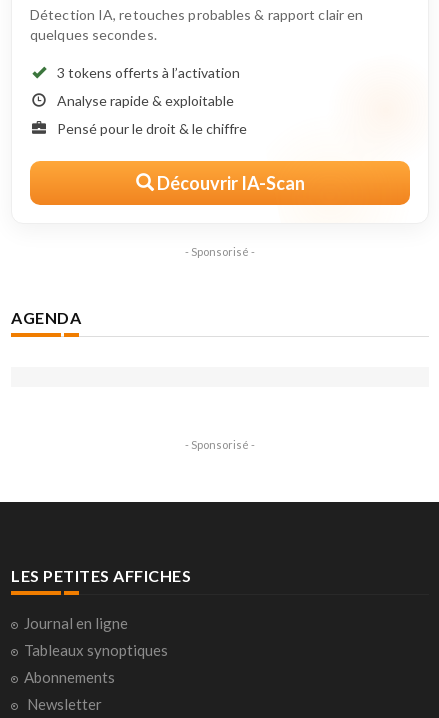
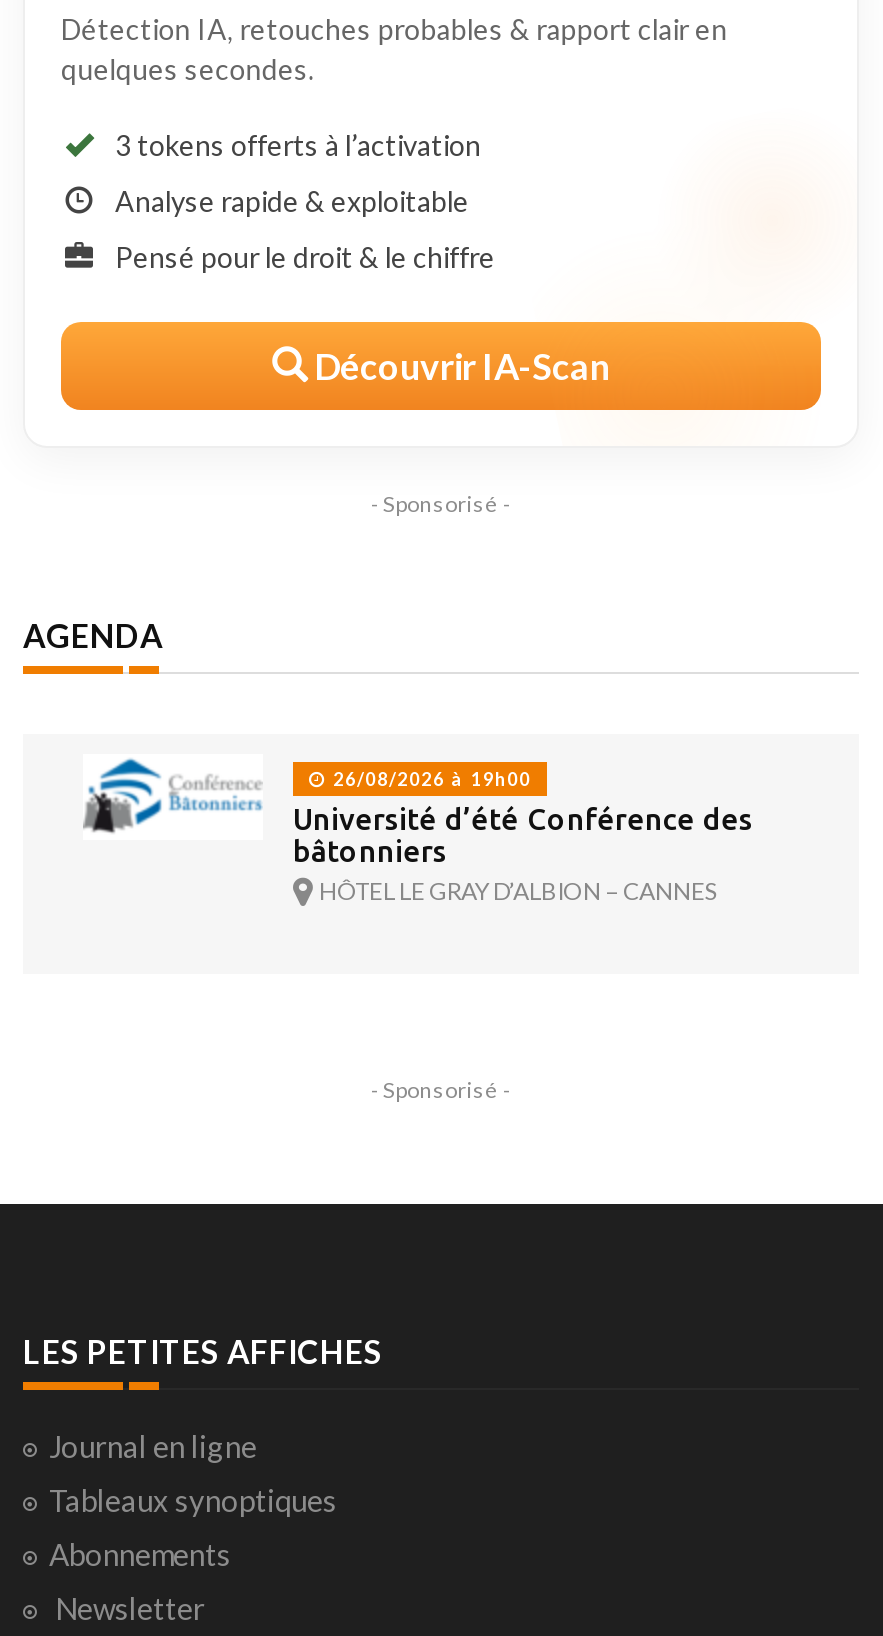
+ [image]
+ 26/08/2026 à 19h00
+ Université d’été Conférence des
+ bâtonniers
+ HÔTEL LE GRAY D’ALBION – CANNES
